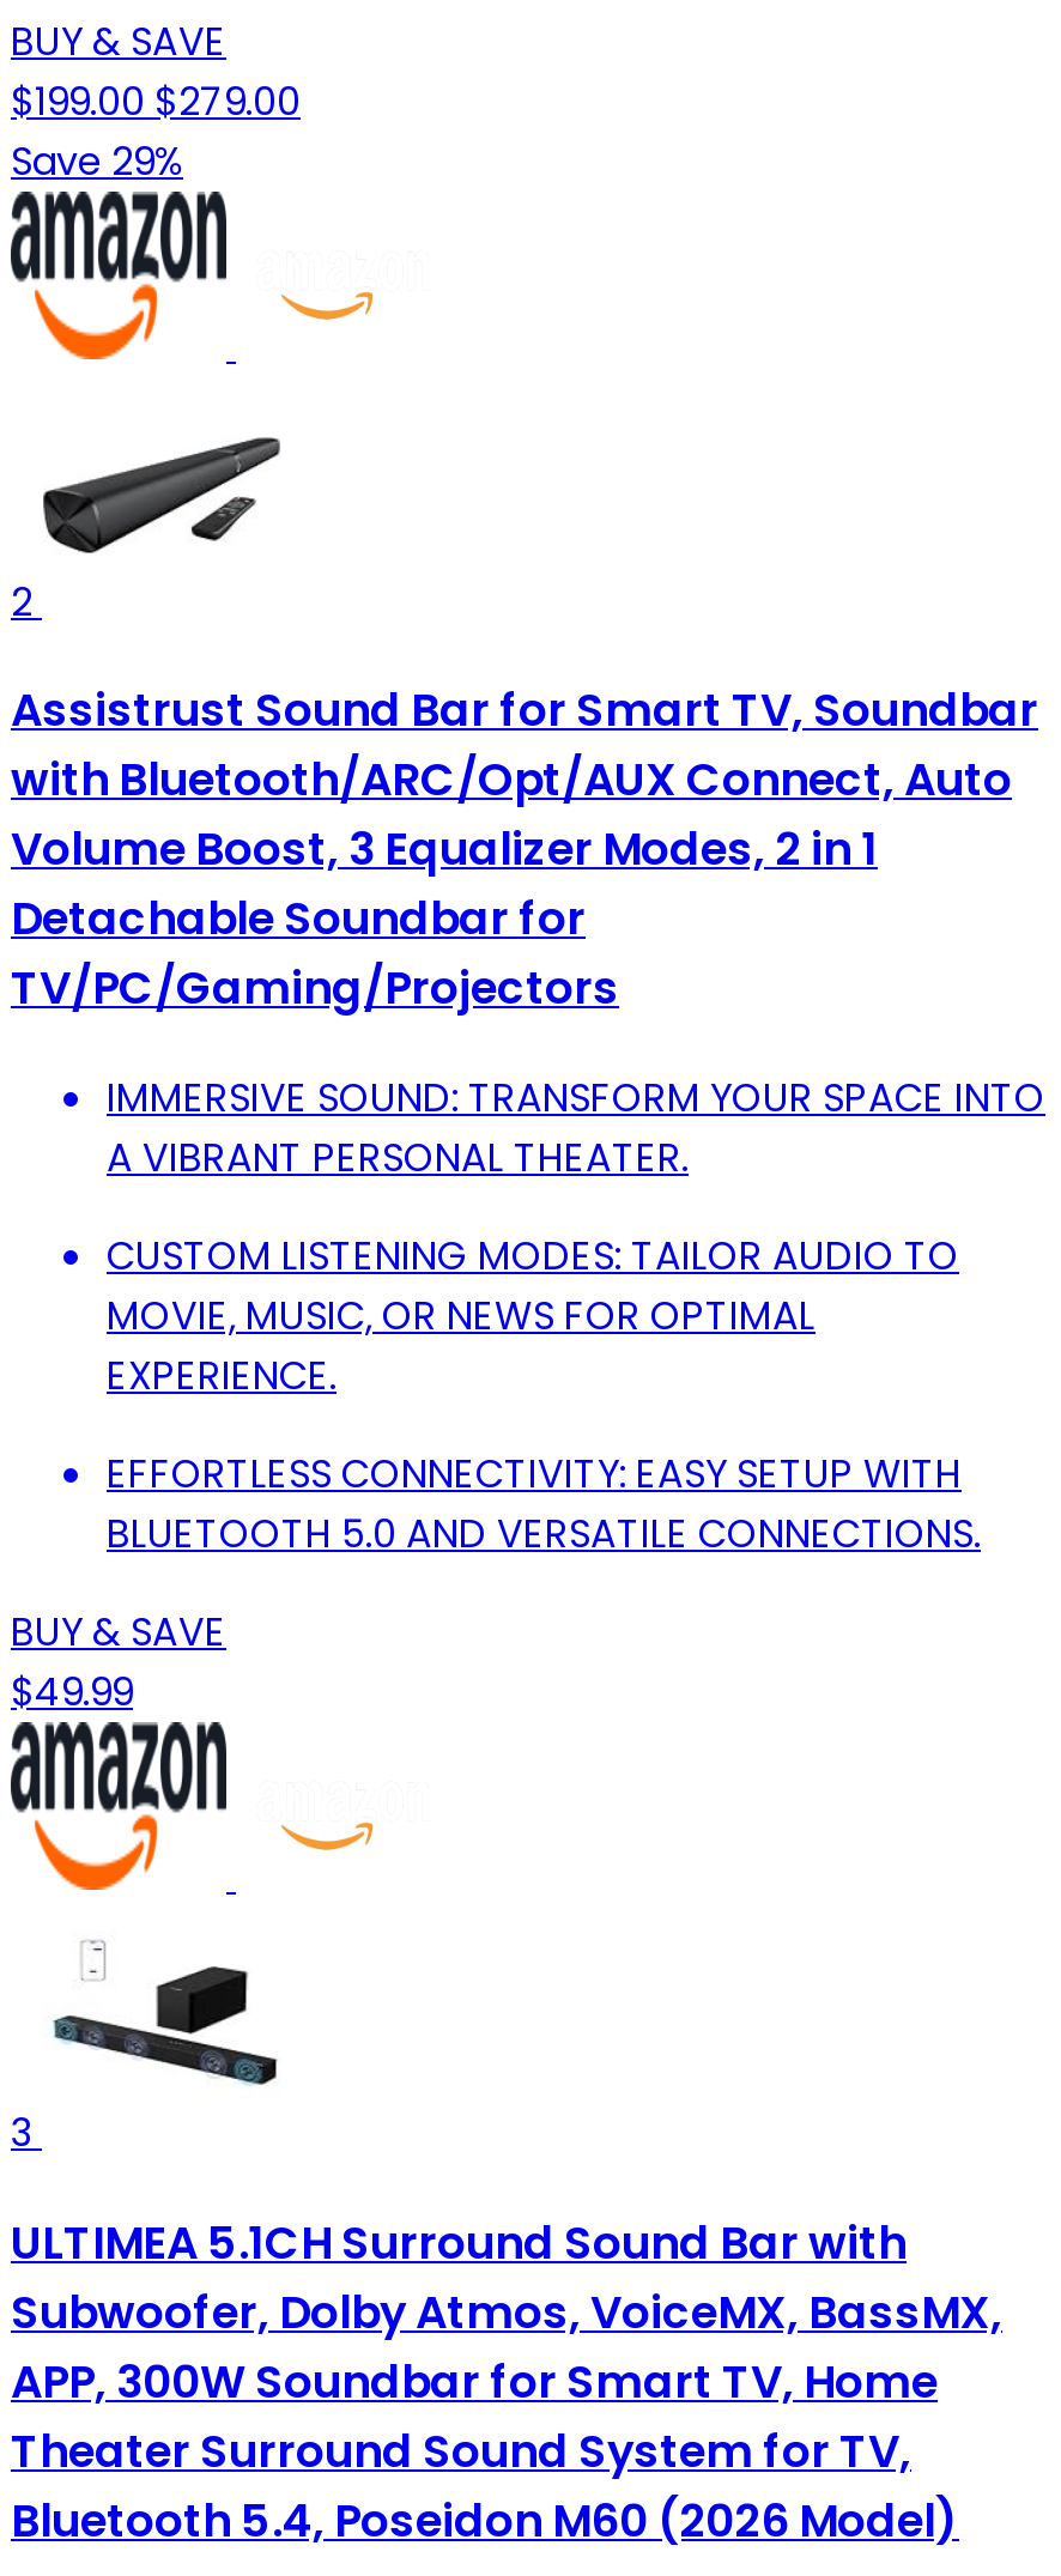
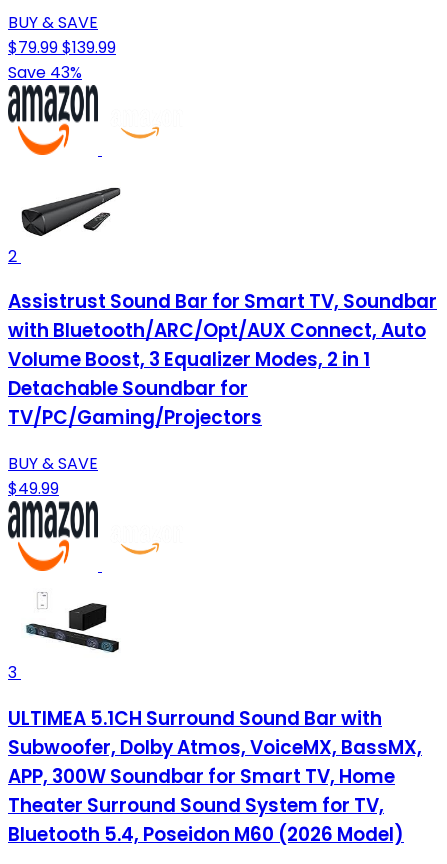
- $199.00 $279.00
+ $79.99 $139.99

- Save 29%
+ Save 43%

- IMMERSIVE SOUND: TRANSFORM YOUR SPACE INTO
- A VIBRANT PERSONAL THEATER.
- CUSTOM LISTENING MODES: TAILOR AUDIO TO
- MOVIE, MUSIC, OR NEWS FOR OPTIMAL
- EXPERIENCE.
- EFFORTLESS CONNECTIVITY: EASY SETUP WITH
- BLUETOOTH 5.0 AND VERSATILE CONNECTIONS.
